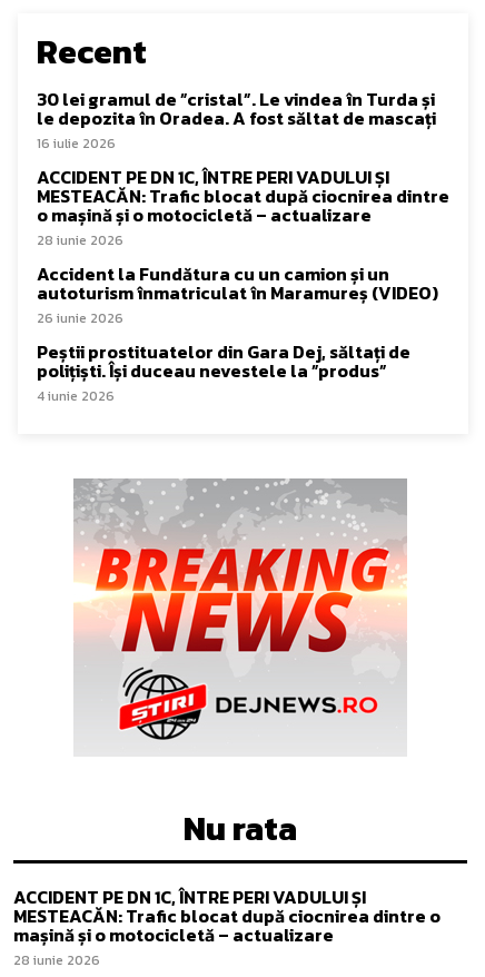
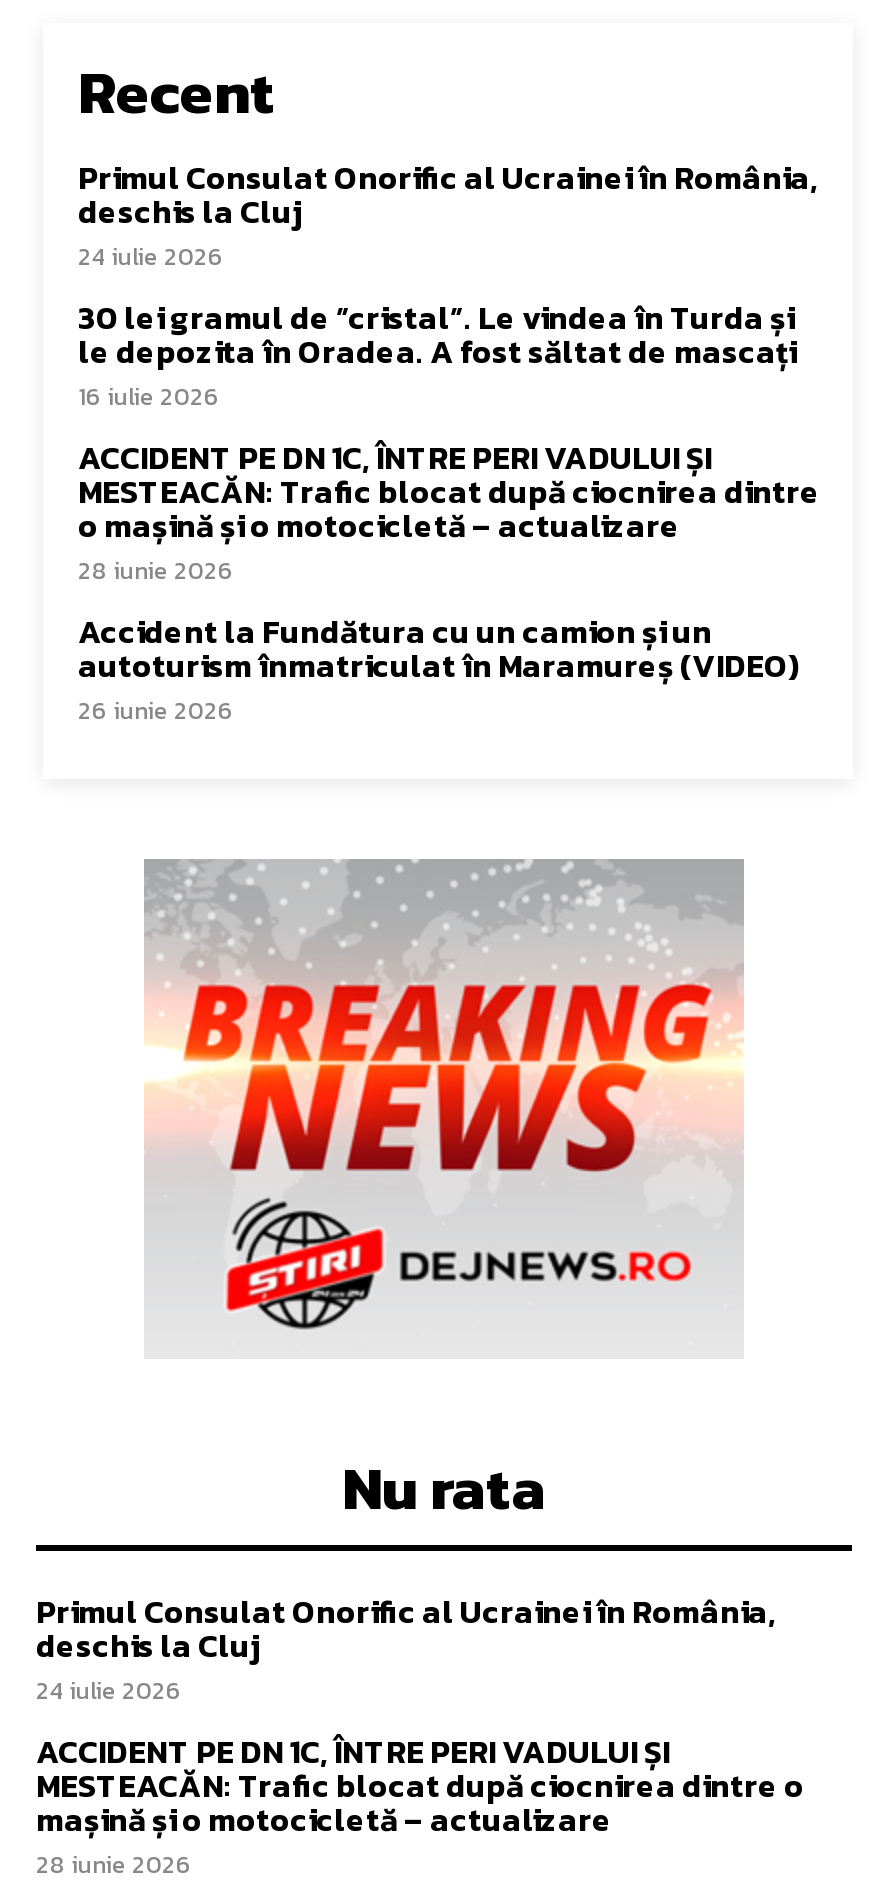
+ Primul Consulat Onorific al Ucrainei în România,
+ deschis la Cluj
+ 24 iulie 2026

- Peștii prostituatelor din Gara Dej, săltați de
- polițiști. Își duceau nevestele la ”produs”
- 4 iunie 2026

+ Primul Consulat Onorific al Ucrainei în România,
+ deschis la Cluj
+ 24 iulie 2026
